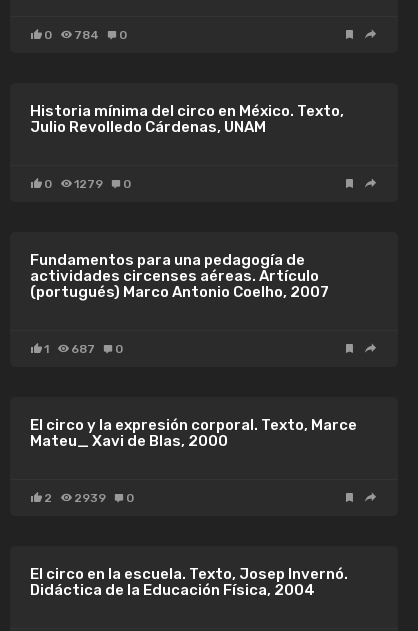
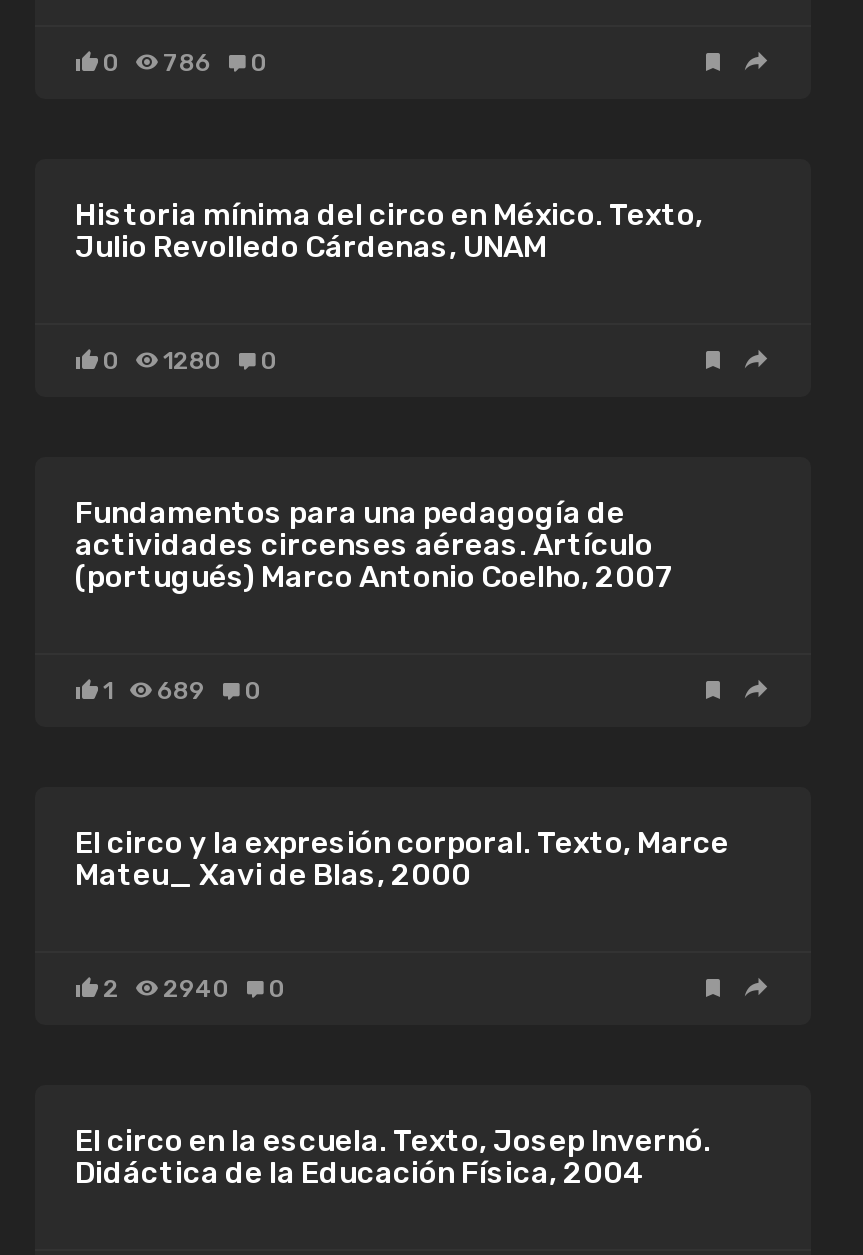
- 0 784 0
+ 0 786 0

- 0 1279 0
+ 0 1280 0

- 1 687 0
+ 1 689 0

- 2 2939 0
+ 2 2940 0
